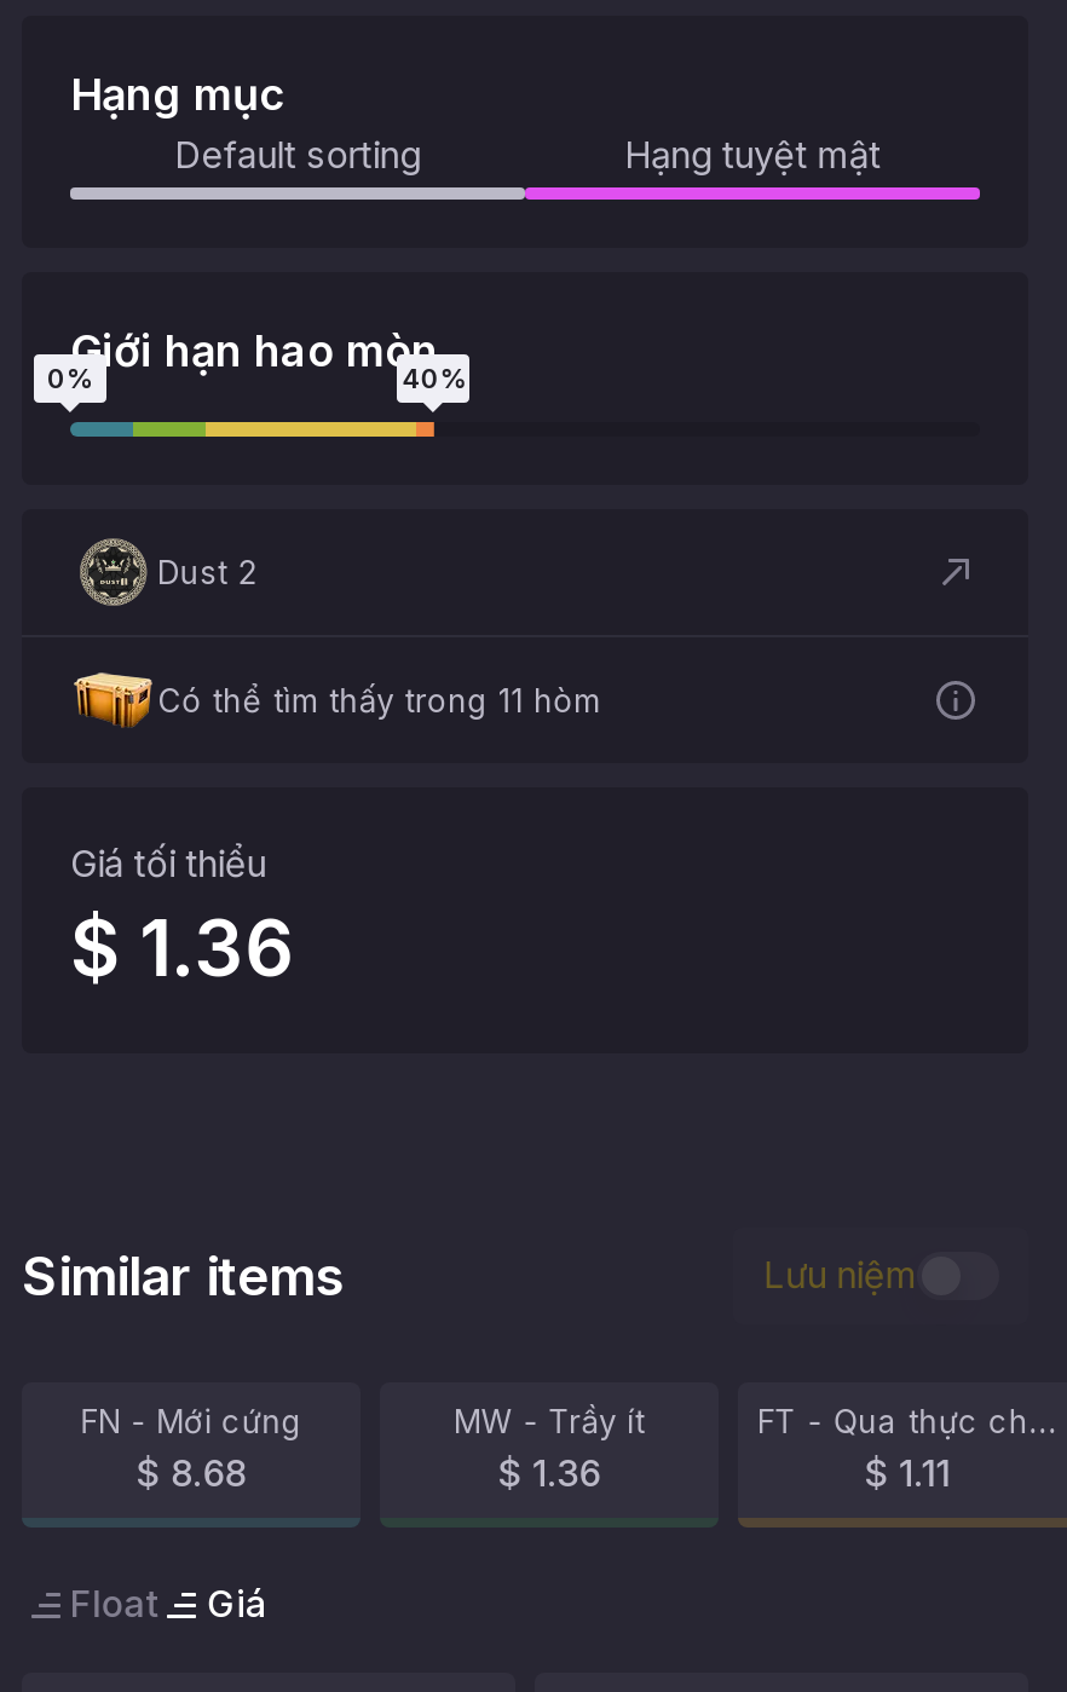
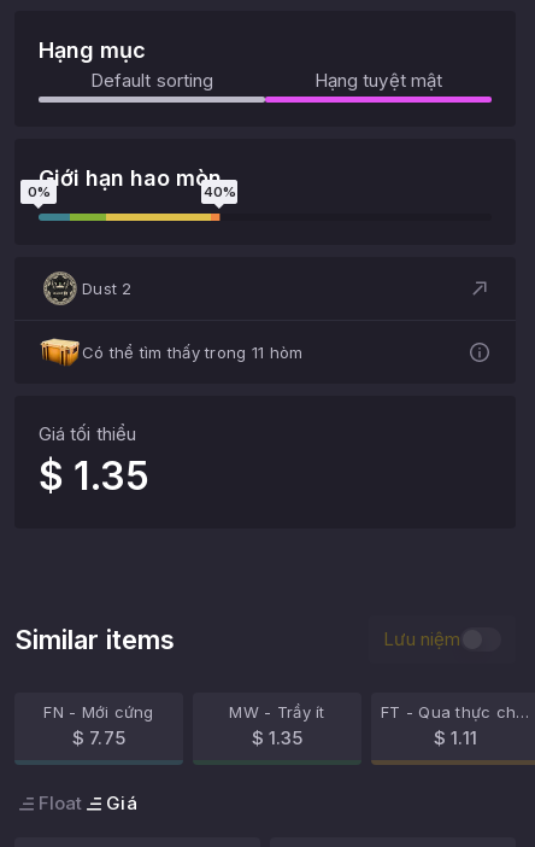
- $ 1.36
+ $ 1.35

- $ 8.68
+ $ 7.75

- $ 1.36
+ $ 1.35
